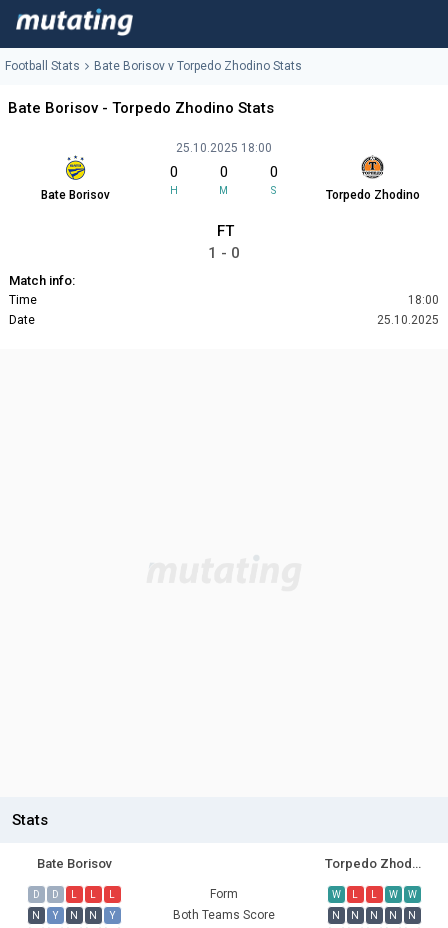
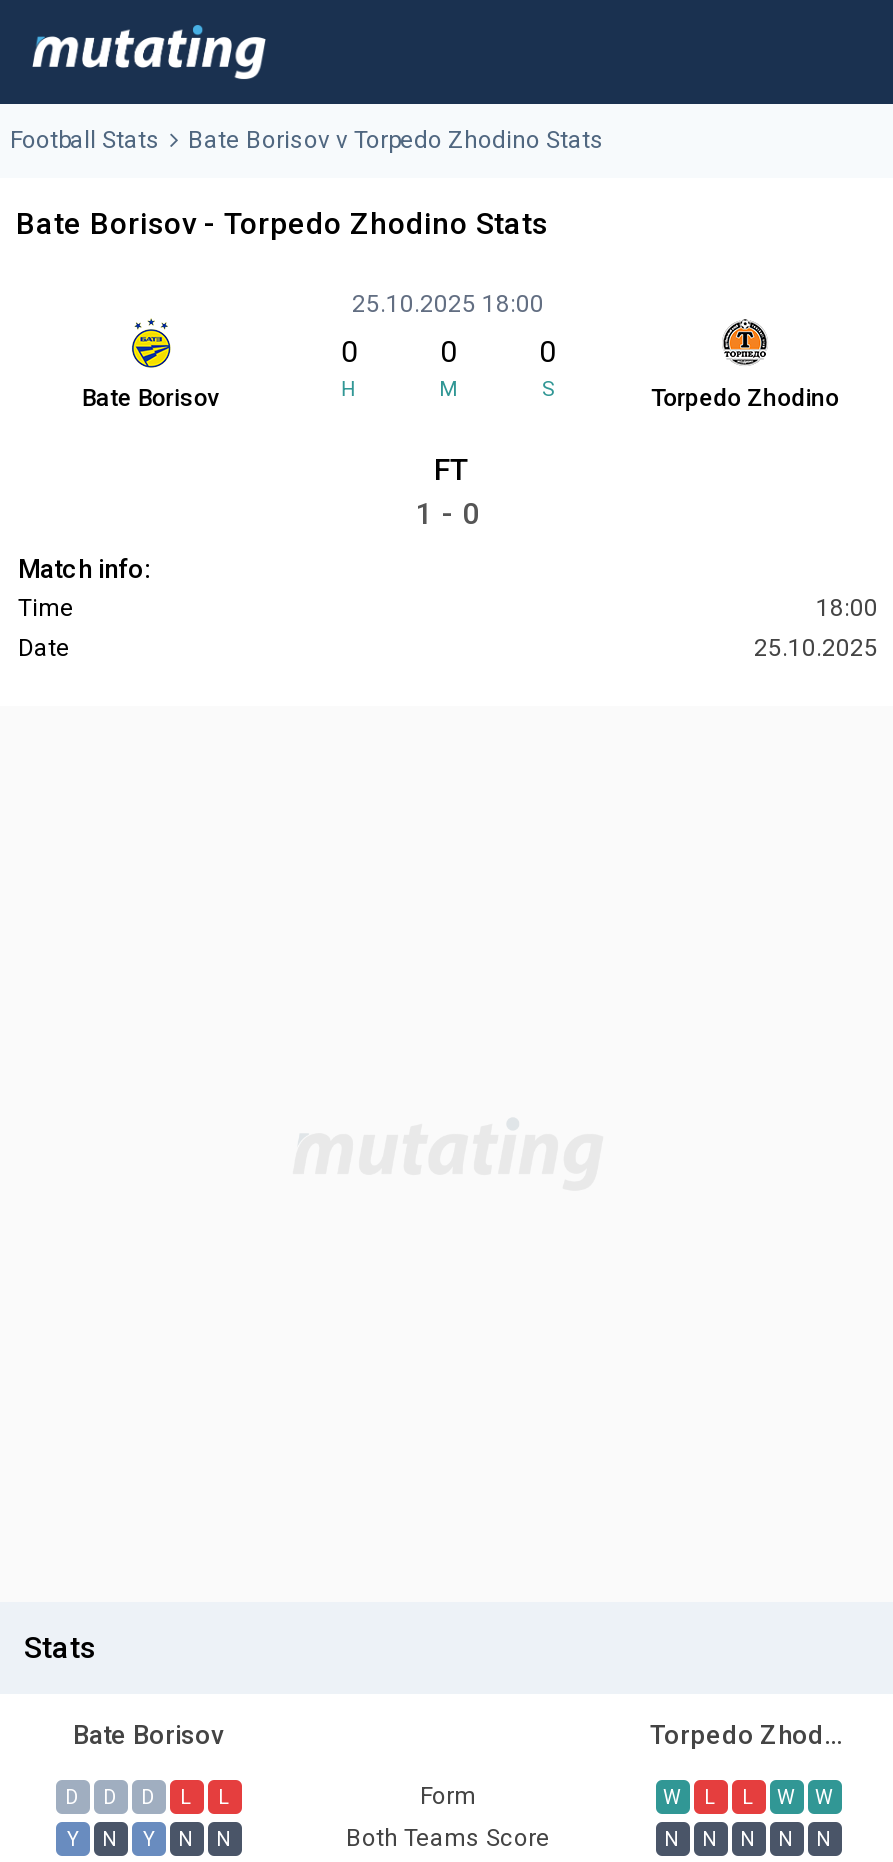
- L
+ D

- Y

+ Y
